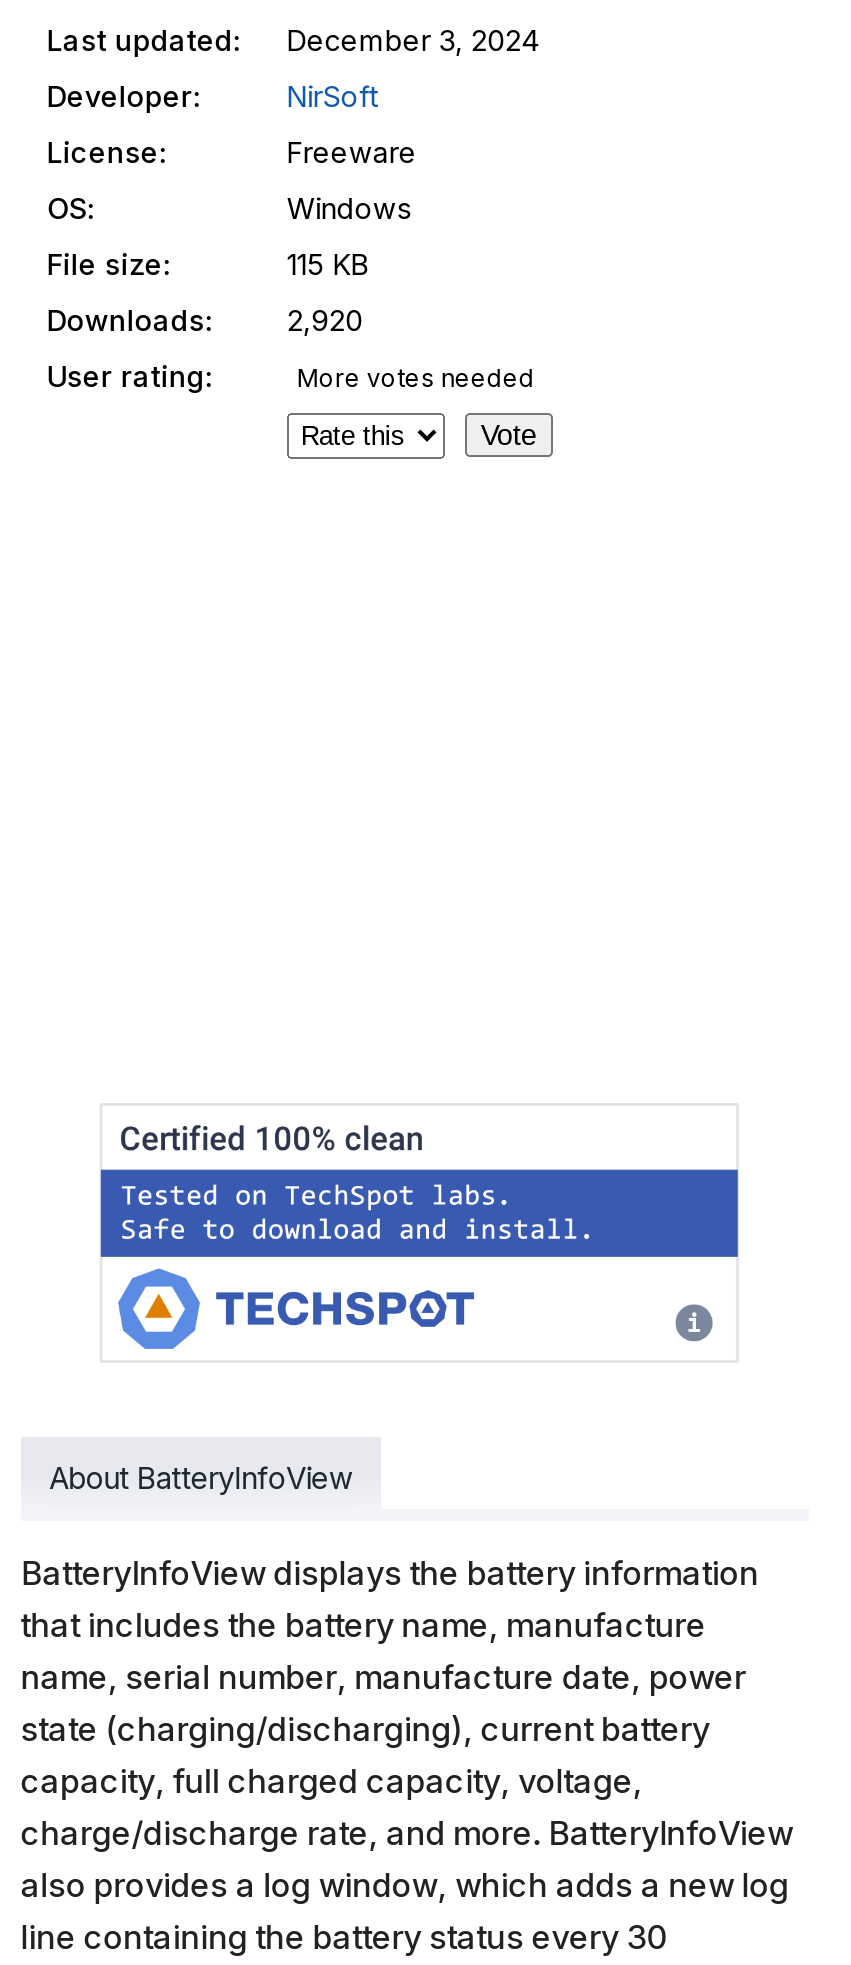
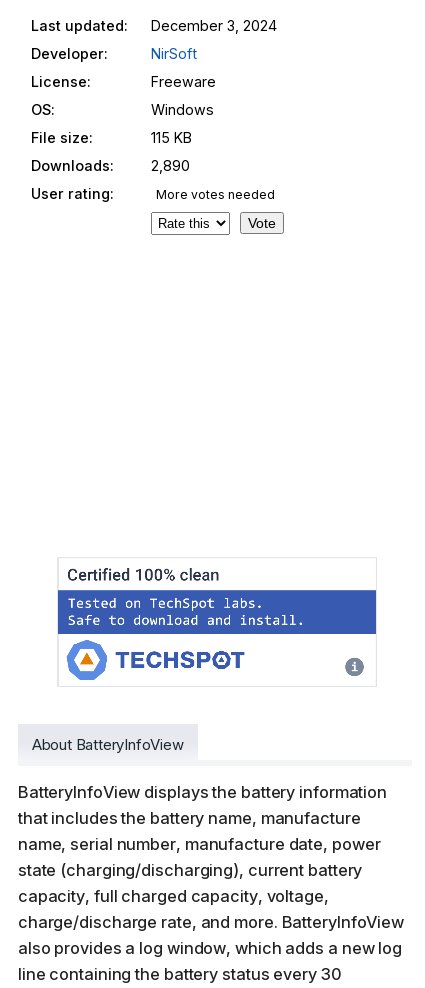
- 2,920
+ 2,890
